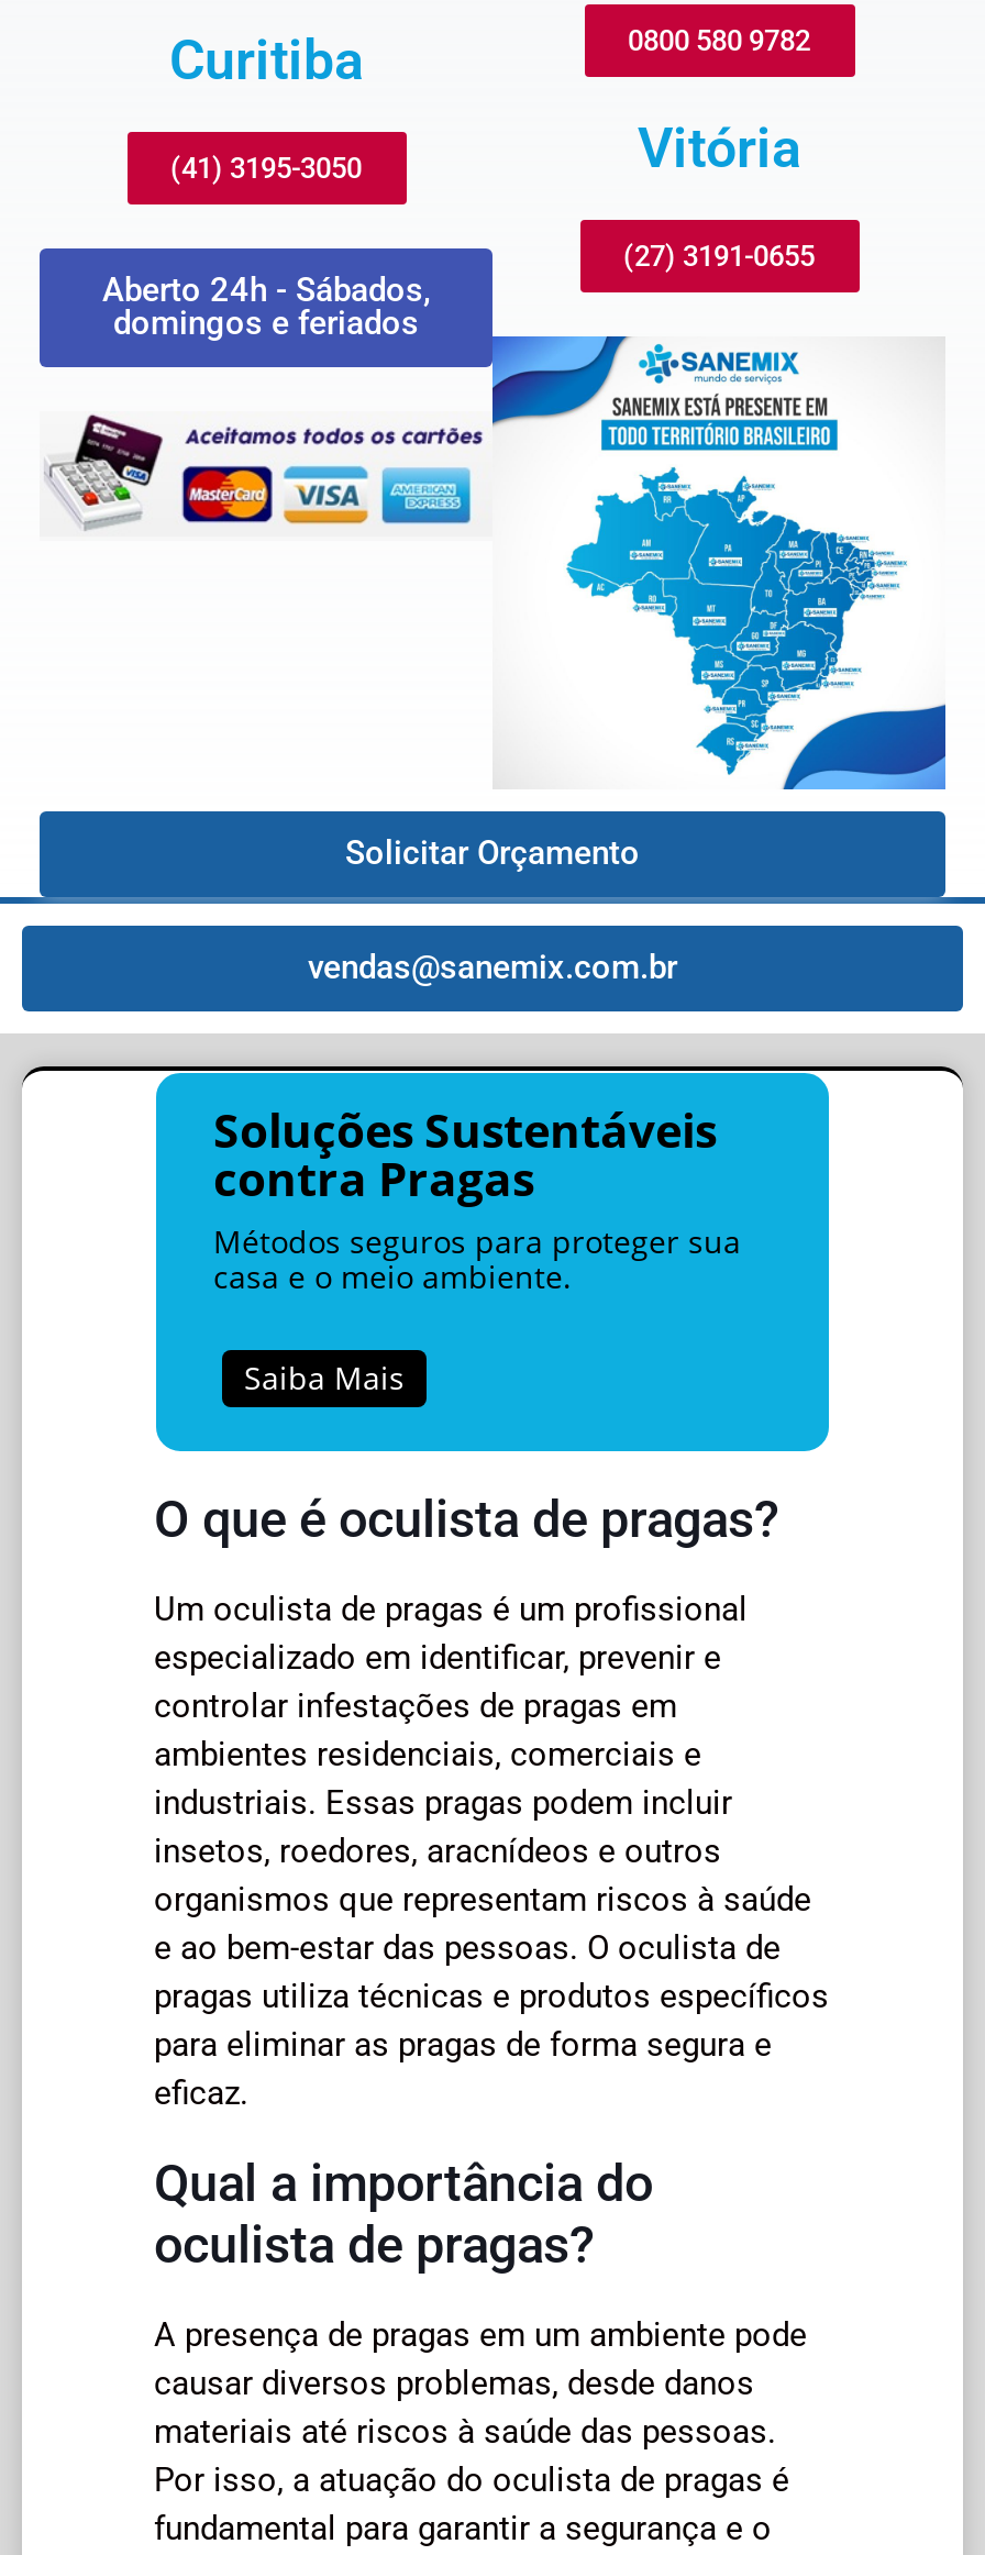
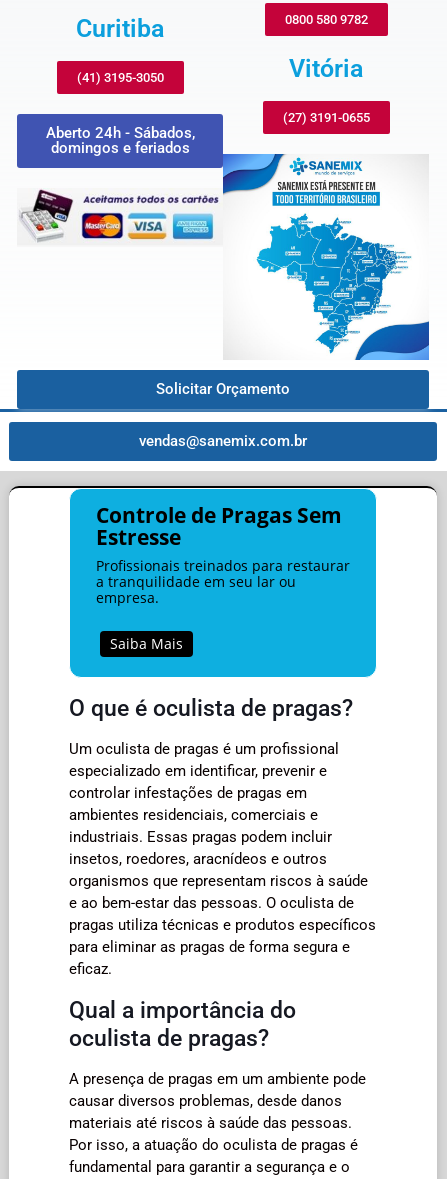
- Soluções Sustentáveis
- contra Pragas
- Métodos seguros para proteger sua
- casa e o meio ambiente.
+ Controle de Pragas Sem
+ Estresse
+ Profissionais treinados para restaurar
+ a tranquilidade em seu lar ou
+ empresa.
